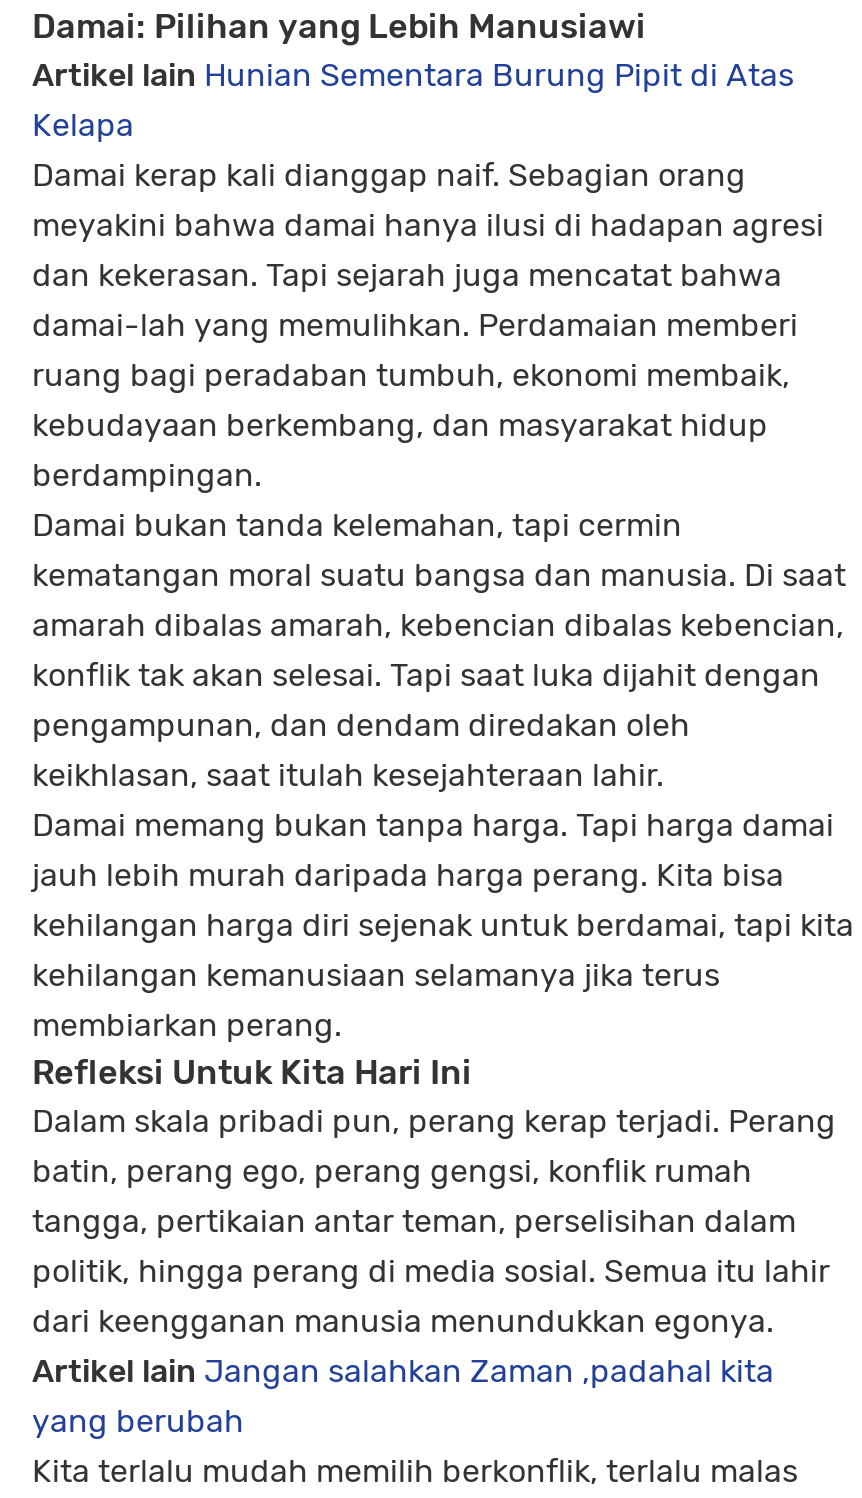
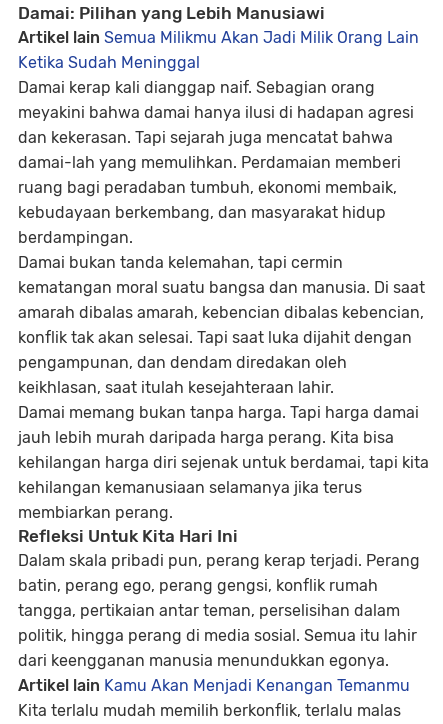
- Artikel lain Hunian Sementara Burung Pipit di Atas
- Kelapa
+ Artikel lain Semua Milikmu Akan Jadi Milik Orang Lain
+ Ketika Sudah Meninggal

- Artikel lain Jangan salahkan Zaman ,padahal kita
- yang berubah
+ Artikel lain Kamu Akan Menjadi Kenangan Temanmu
